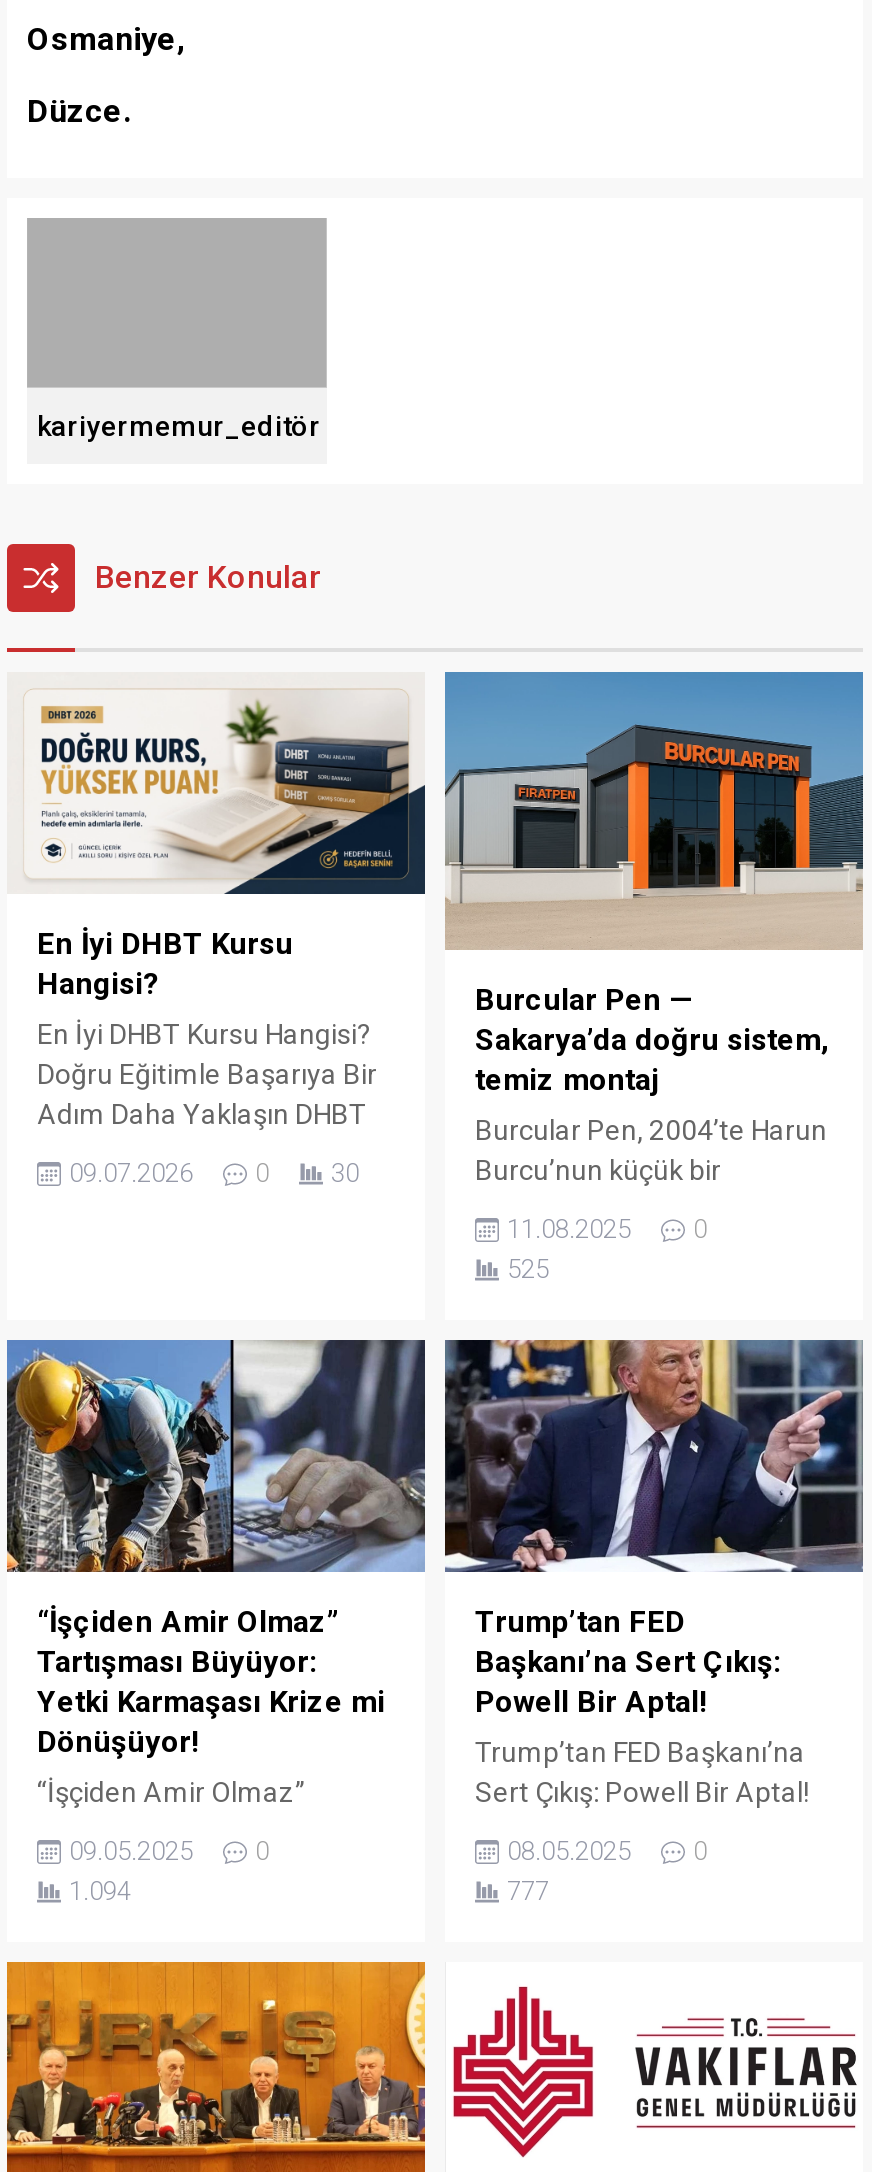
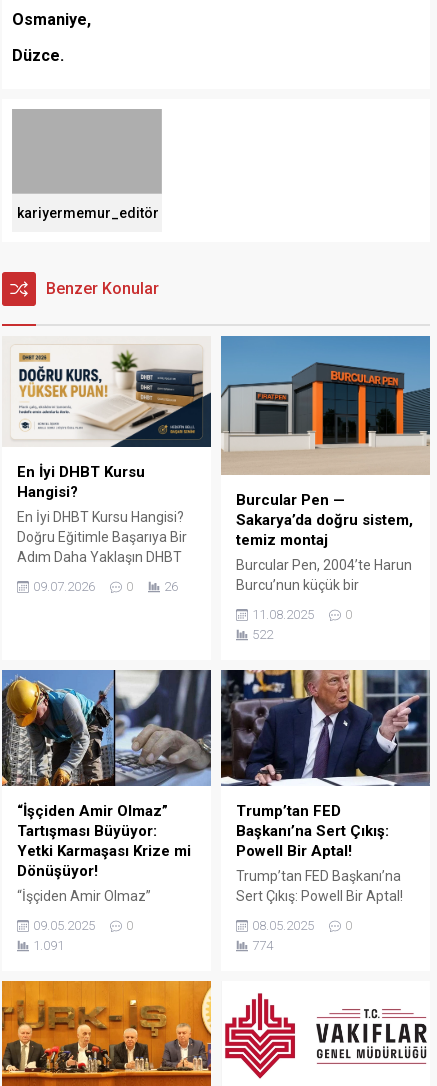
- 30
+ 26

- 525
+ 522

- 1.094
+ 1.091

- 777
+ 774
